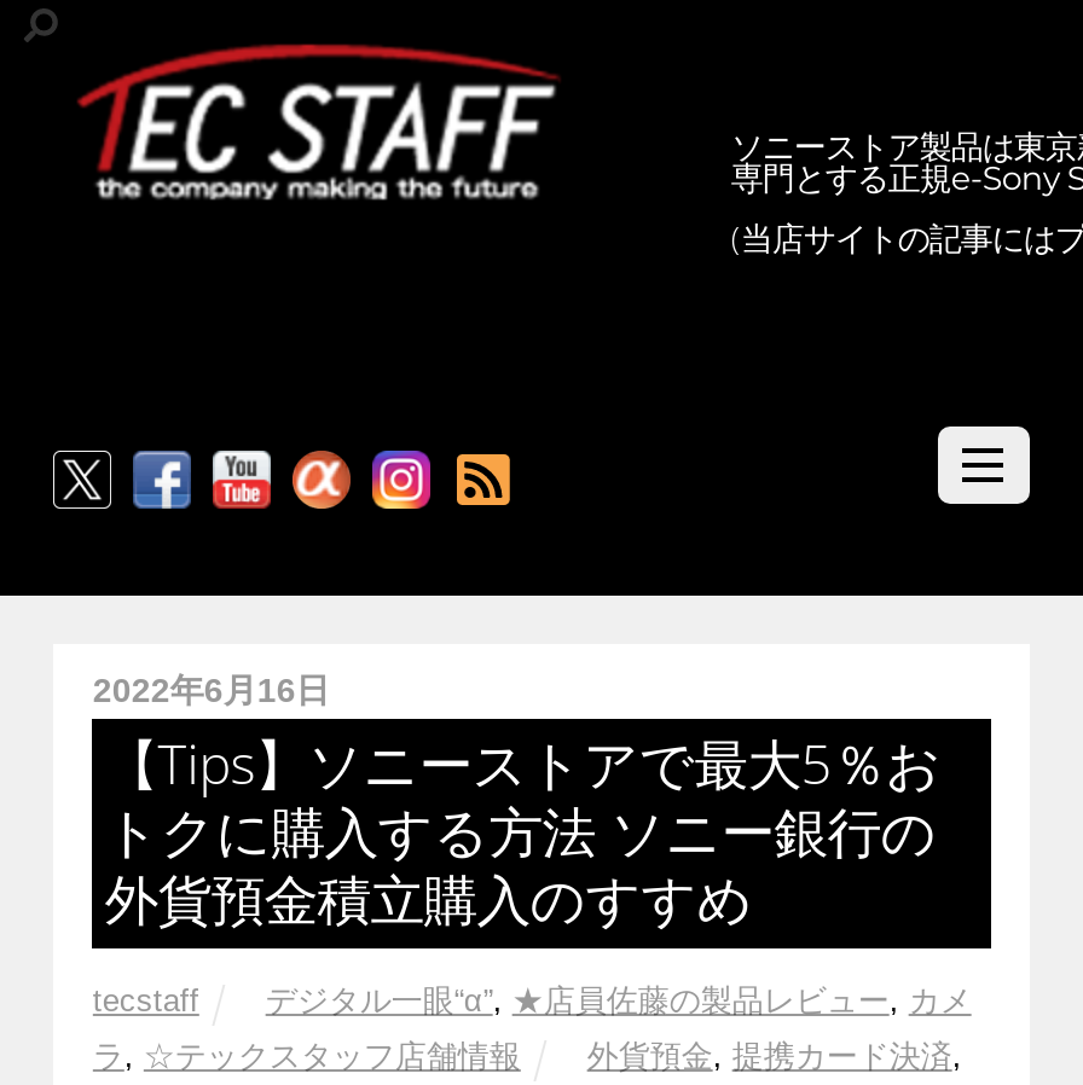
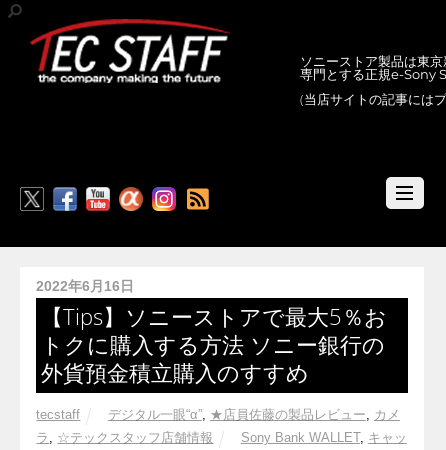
- 外貨預金,提携カード決済,
+ Sony Bank WALLET,キャッ
